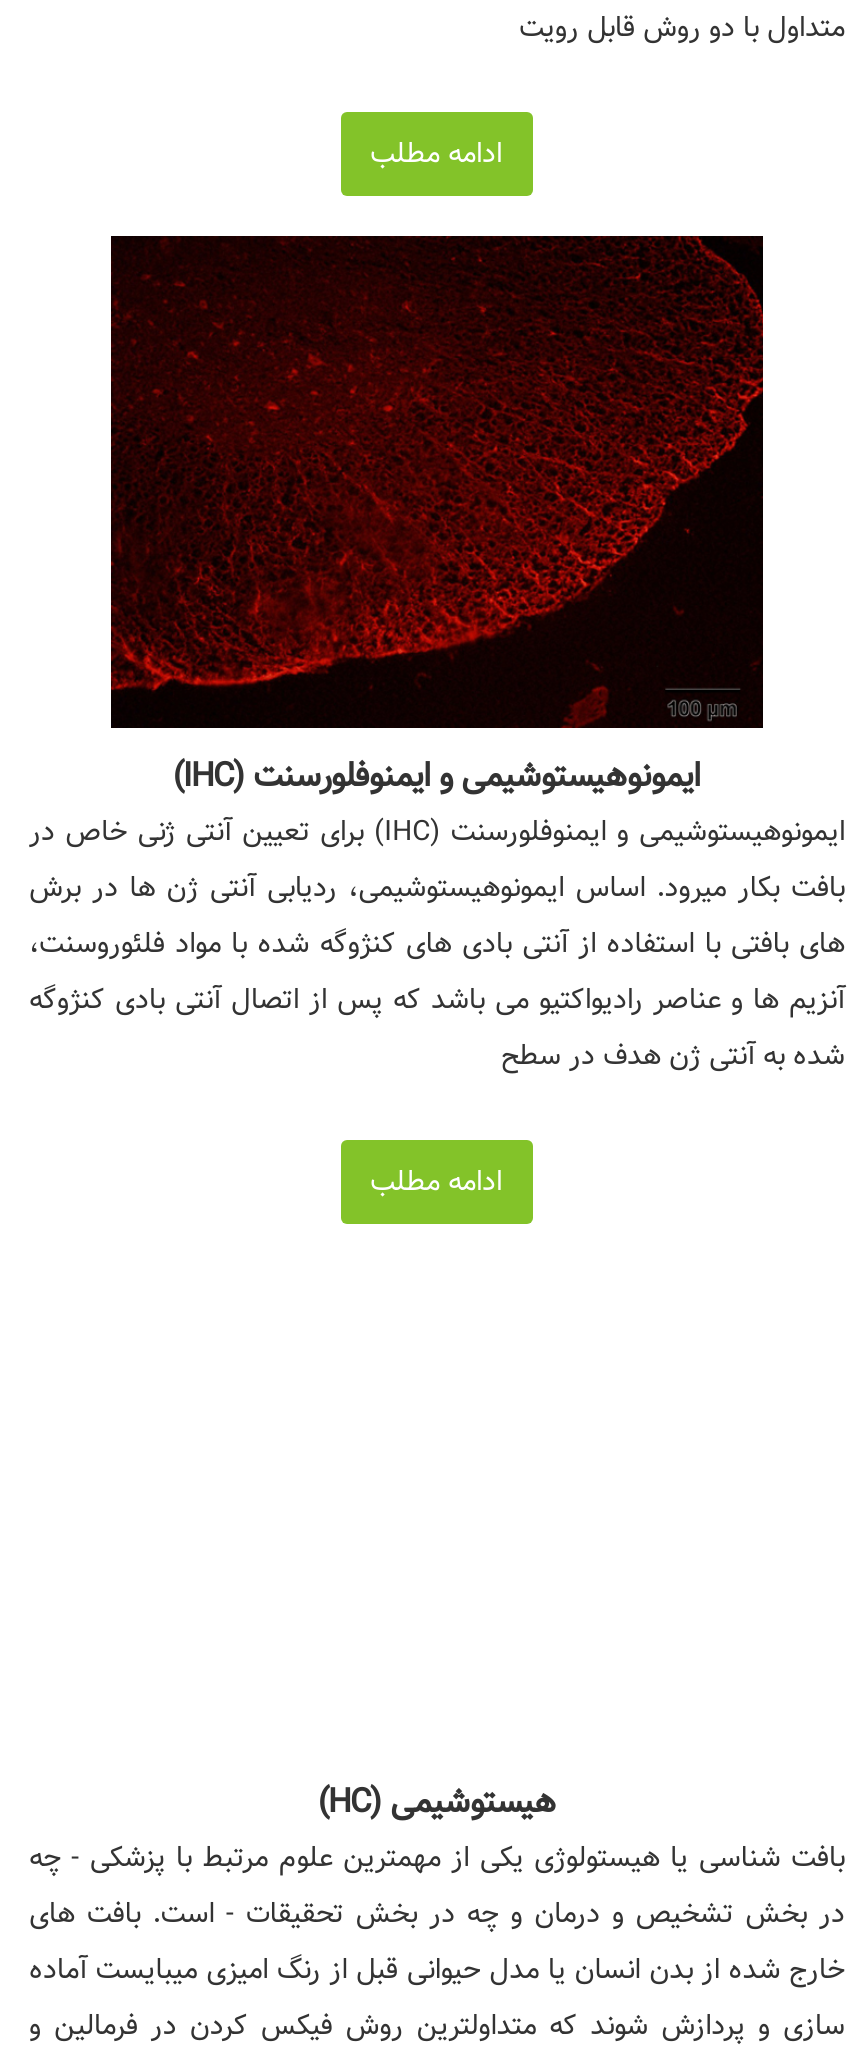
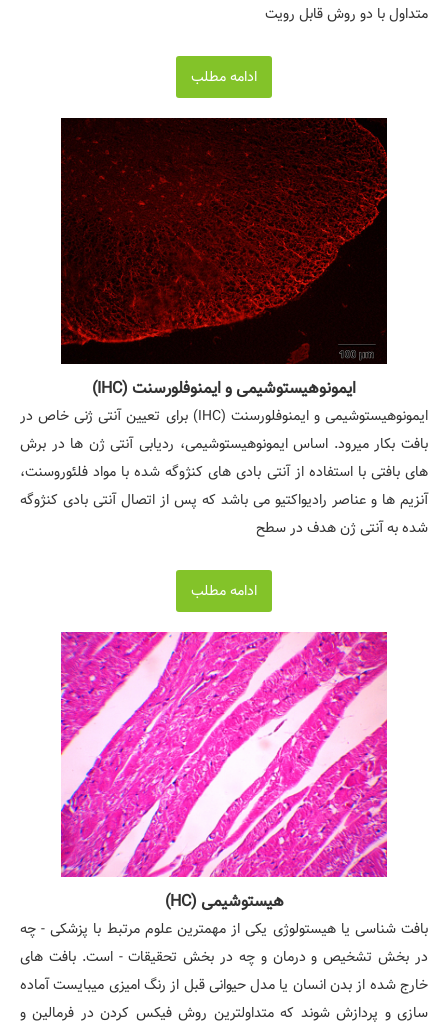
+ [image]
